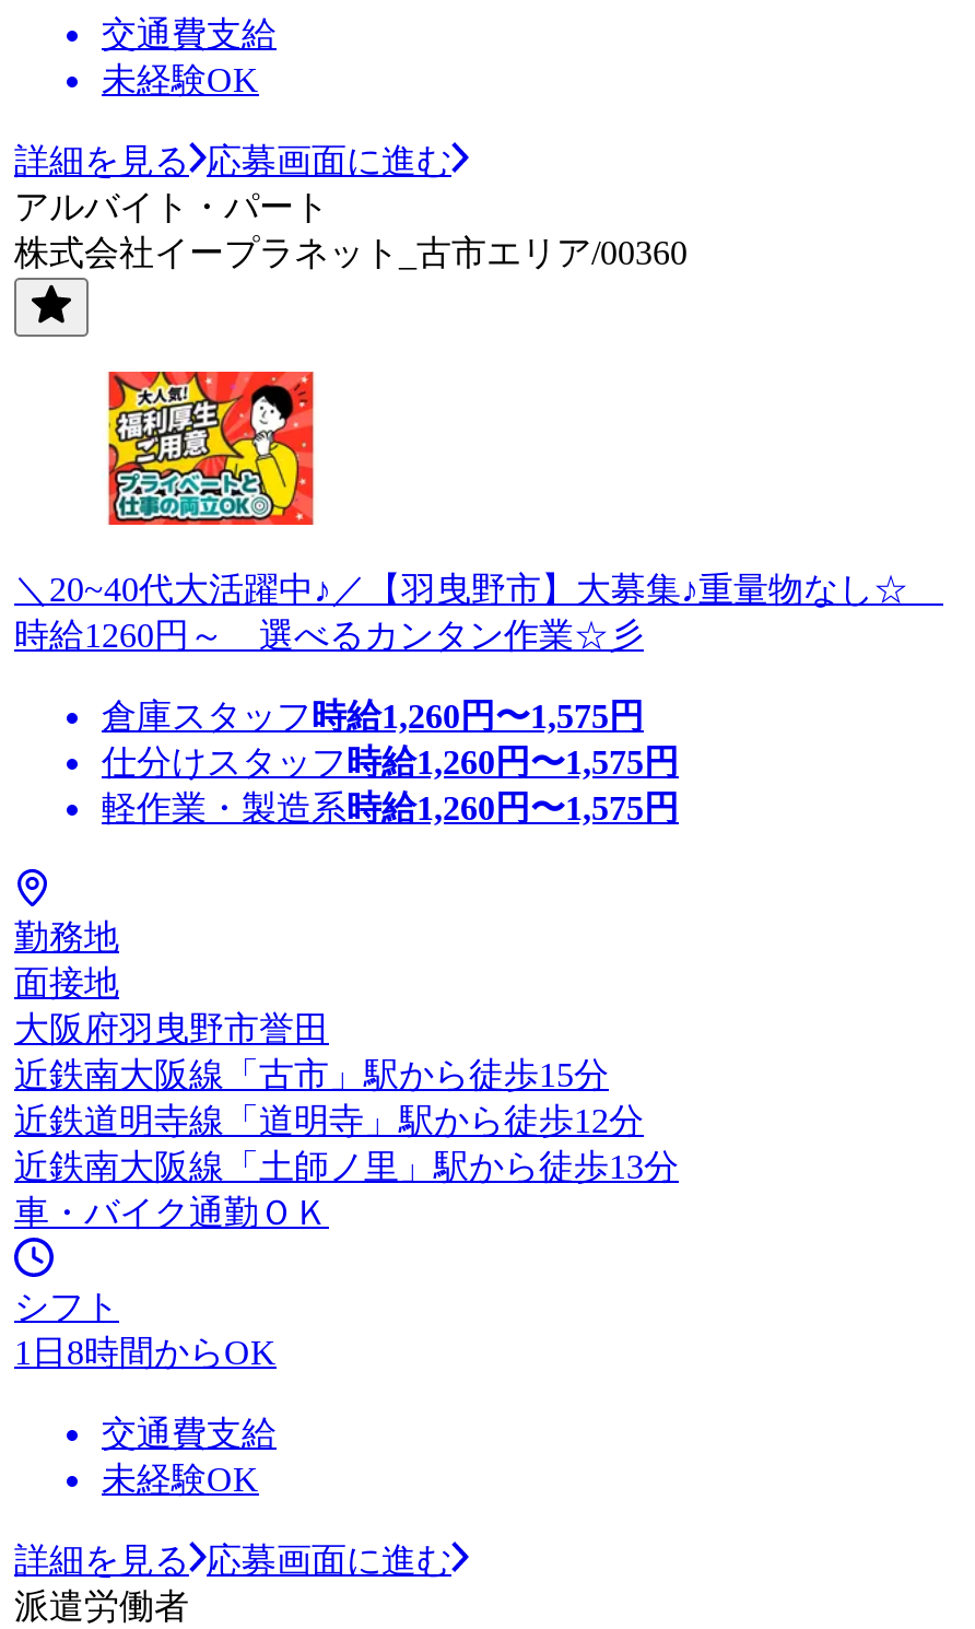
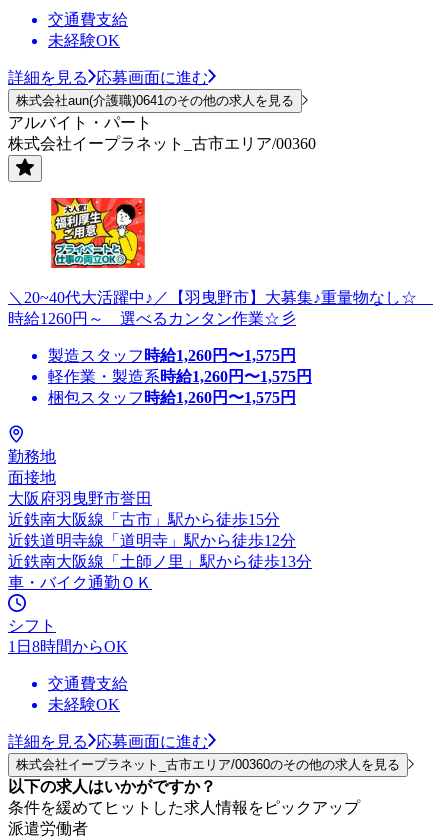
+ 株式会社aun(介護職)0641のその他の求人を見る

- 倉庫スタッフ時給1,260円〜1,575円
- 仕分けスタッフ時給1,260円〜1,575円
+ 製造スタッフ時給1,260円〜1,575円

+ 梱包スタッフ時給1,260円〜1,575円

+ 株式会社イープラネット_古市エリア/00360のその他の求人を見る
+ 以下の求人はいかがですか？
+ 条件を緩めてヒットした求人情報をピックアップ
